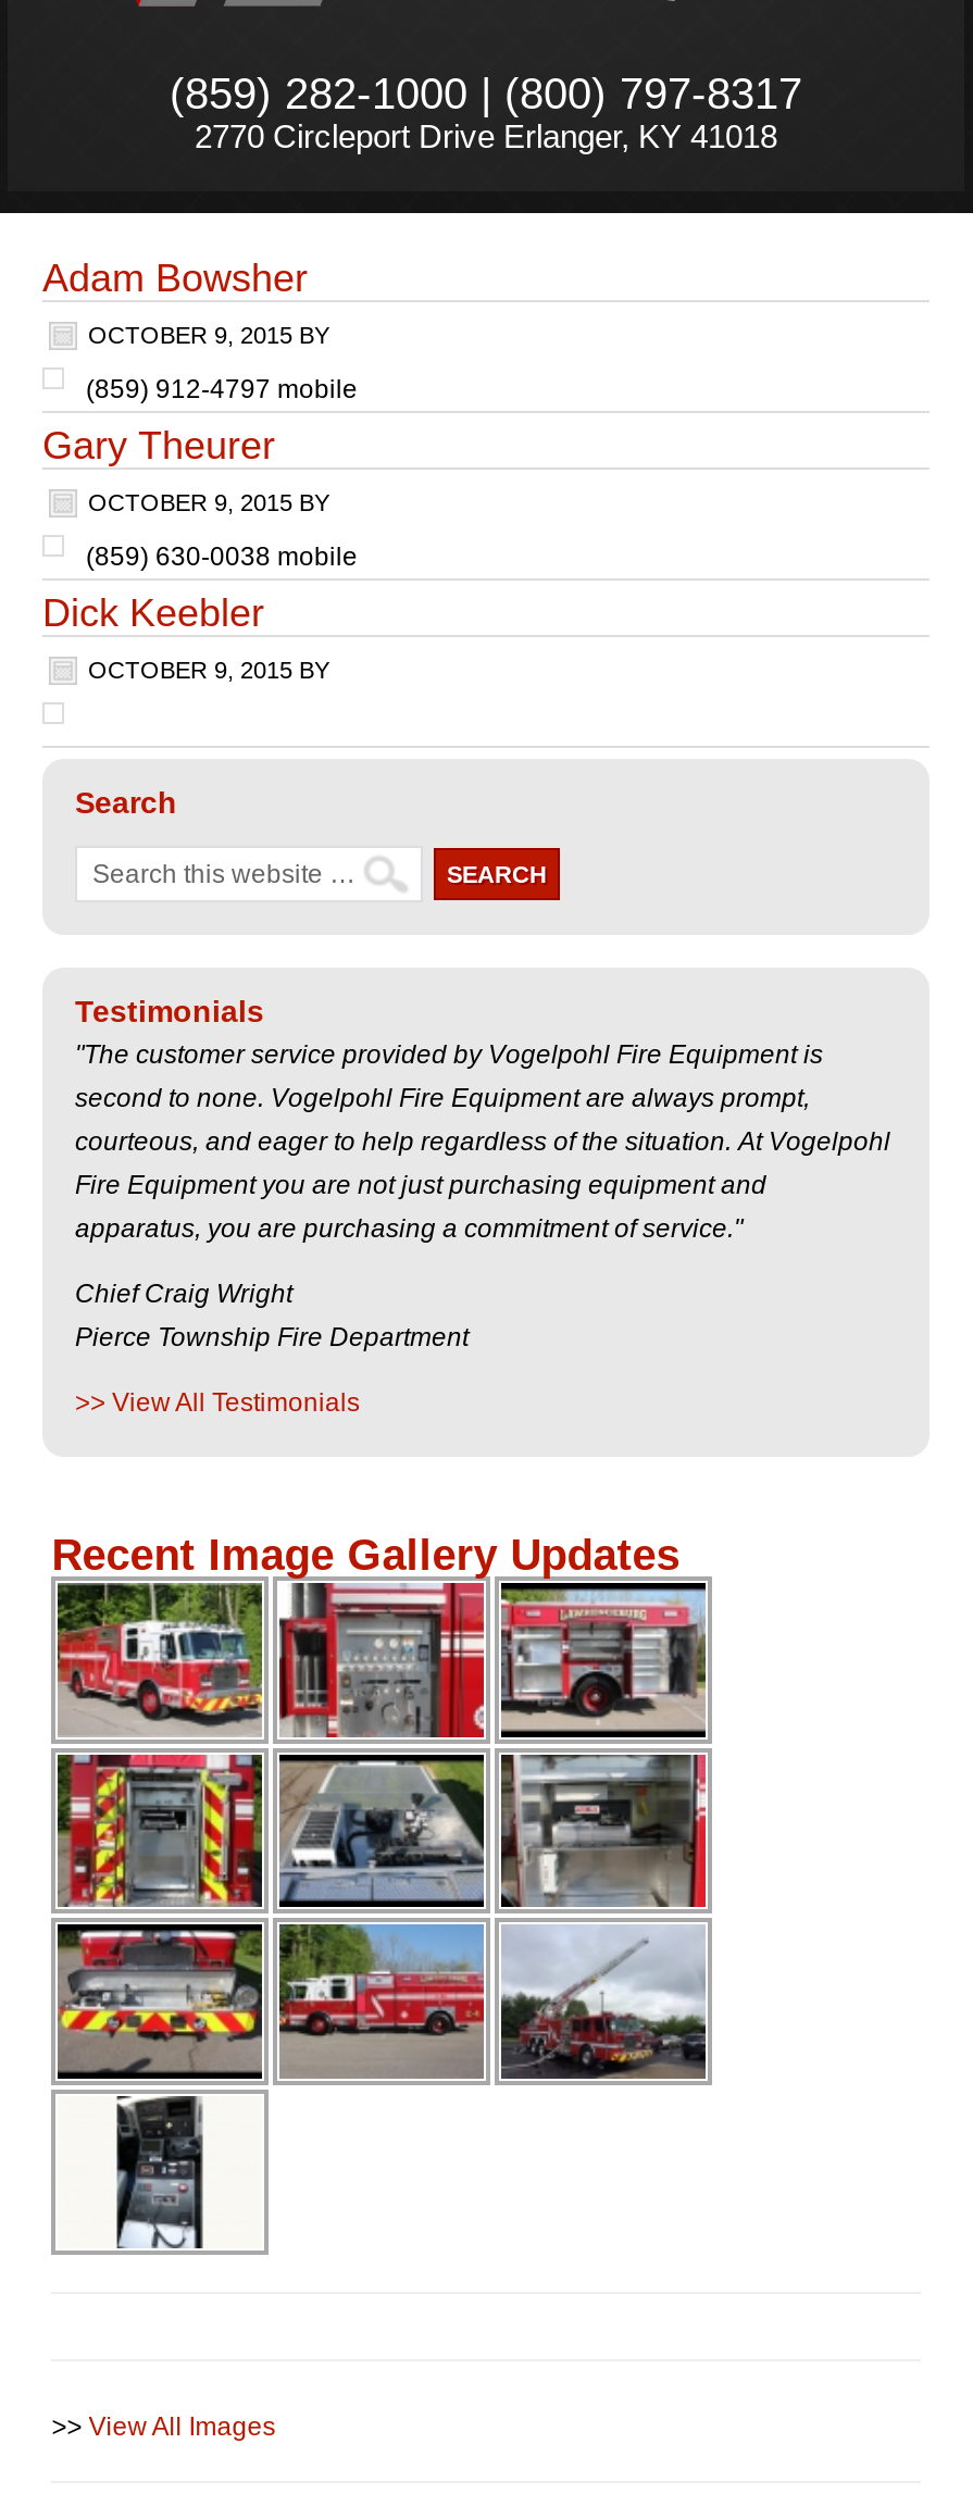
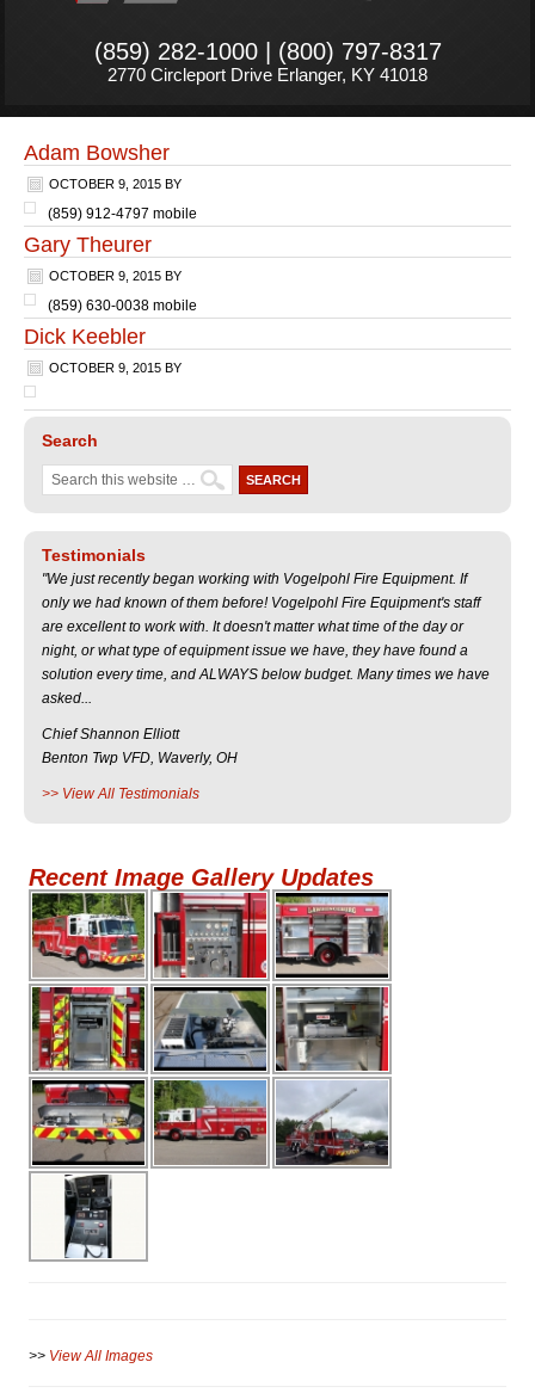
- "The customer service provided by Vogelpohl Fire Equipment is
- second to none. Vogelpohl Fire Equipment are always prompt,
- courteous, and eager to help regardless of the situation. At Vogelpohl
- Fire Equipment you are not just purchasing equipment and
- apparatus, you are purchasing a commitment of service."
+ "We just recently began working with Vogelpohl Fire Equipment. If
+ only we had known of them before! Vogelpohl Fire Equipment's staff
+ are excellent to work with. It doesn't matter what time of the day or
+ night, or what type of equipment issue we have, they have found a
+ solution every time, and ALWAYS below budget. Many times we have
+ asked...

- Chief Craig Wright
- Pierce Township Fire Department
+ Chief Shannon Elliott
+ Benton Twp VFD, Waverly, OH
